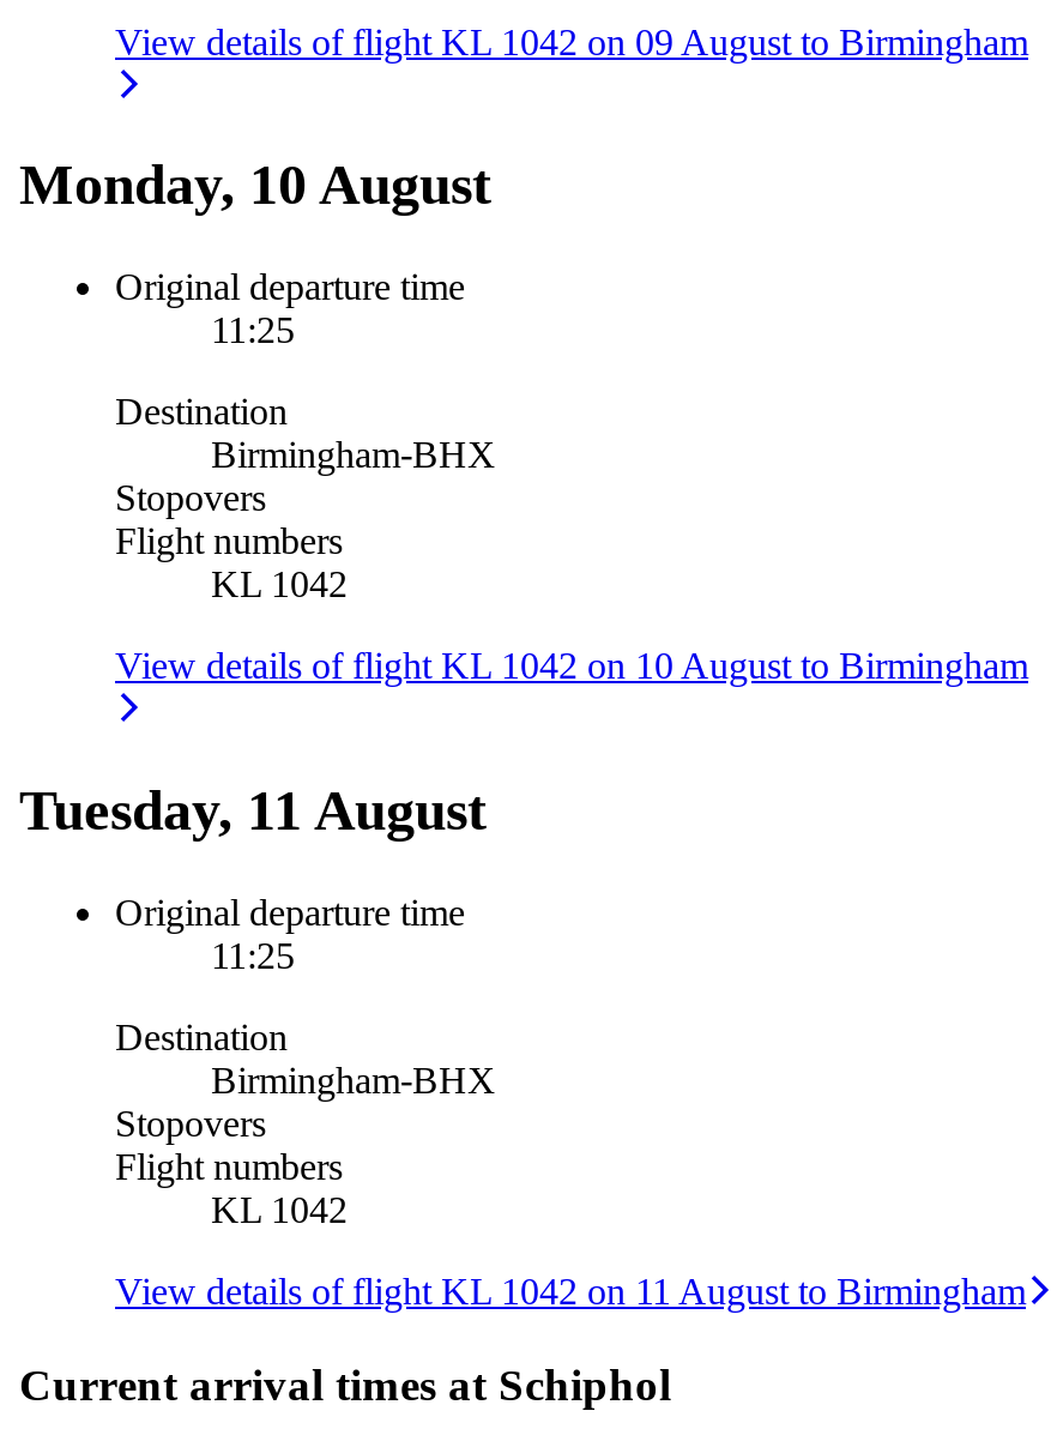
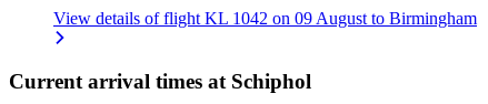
- Monday, 10 August
- Original departure time
- 11:25
- Destination
- Birmingham-BHX
- Stopovers
- Flight numbers
- KL 1042
- View details of flight KL 1042 on 10 August to Birmingham
- Tuesday, 11 August
- Original departure time
- 11:25
- Destination
- Birmingham-BHX
- Stopovers
- Flight numbers
- KL 1042
- View details of flight KL 1042 on 11 August to Birmingham
